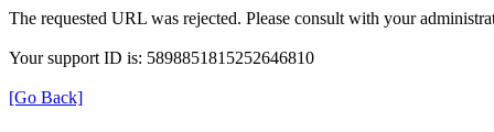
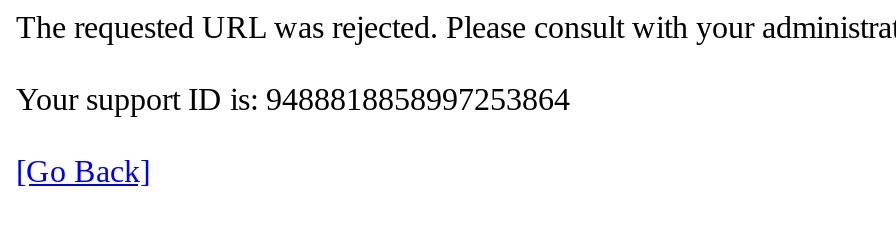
- Your support ID is: 5898851815252646810
+ Your support ID is: 9488818858997253864
